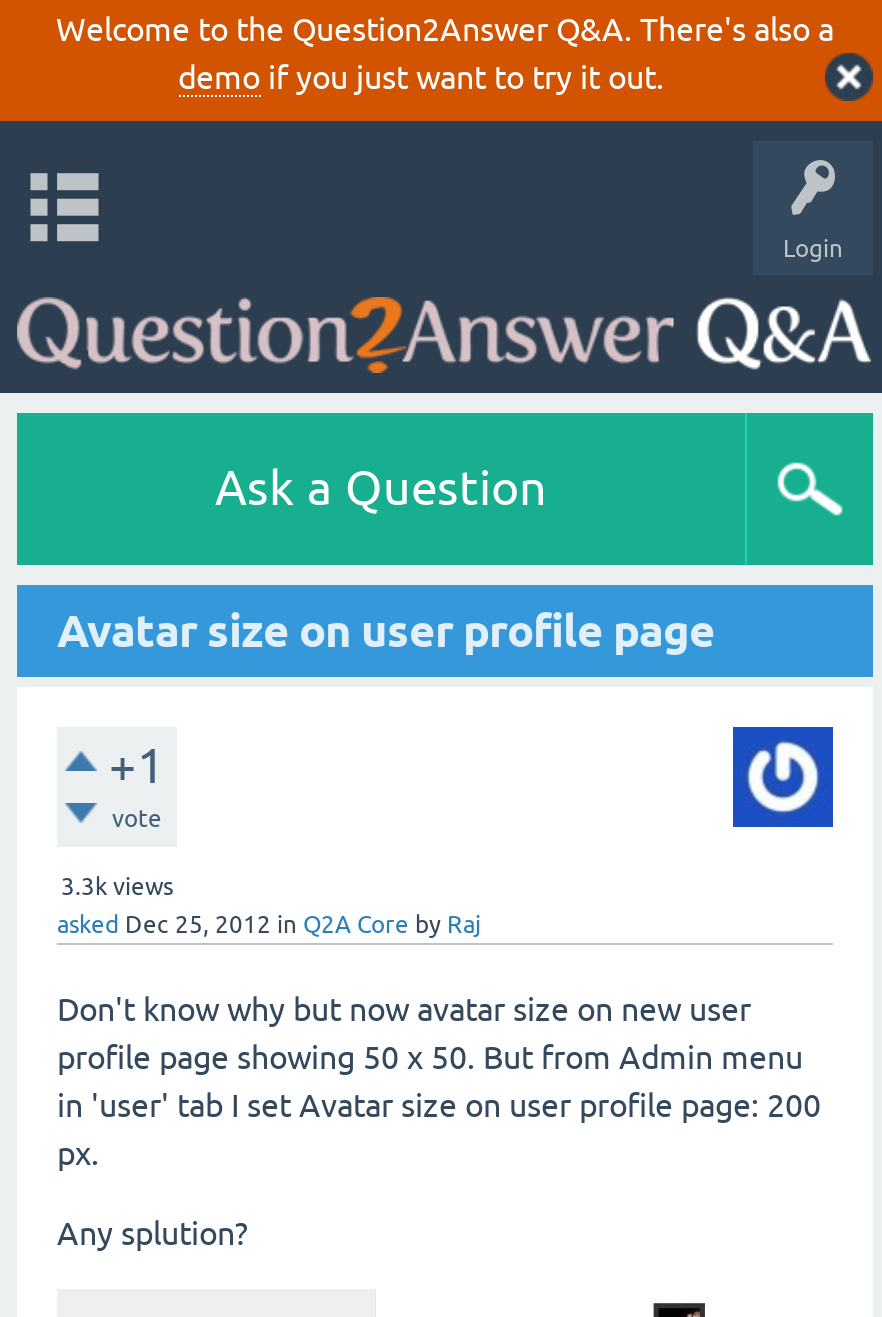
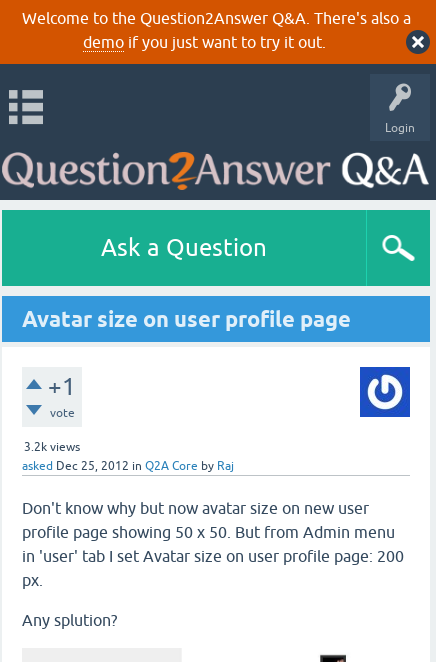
- 3.3k views
+ 3.2k views
